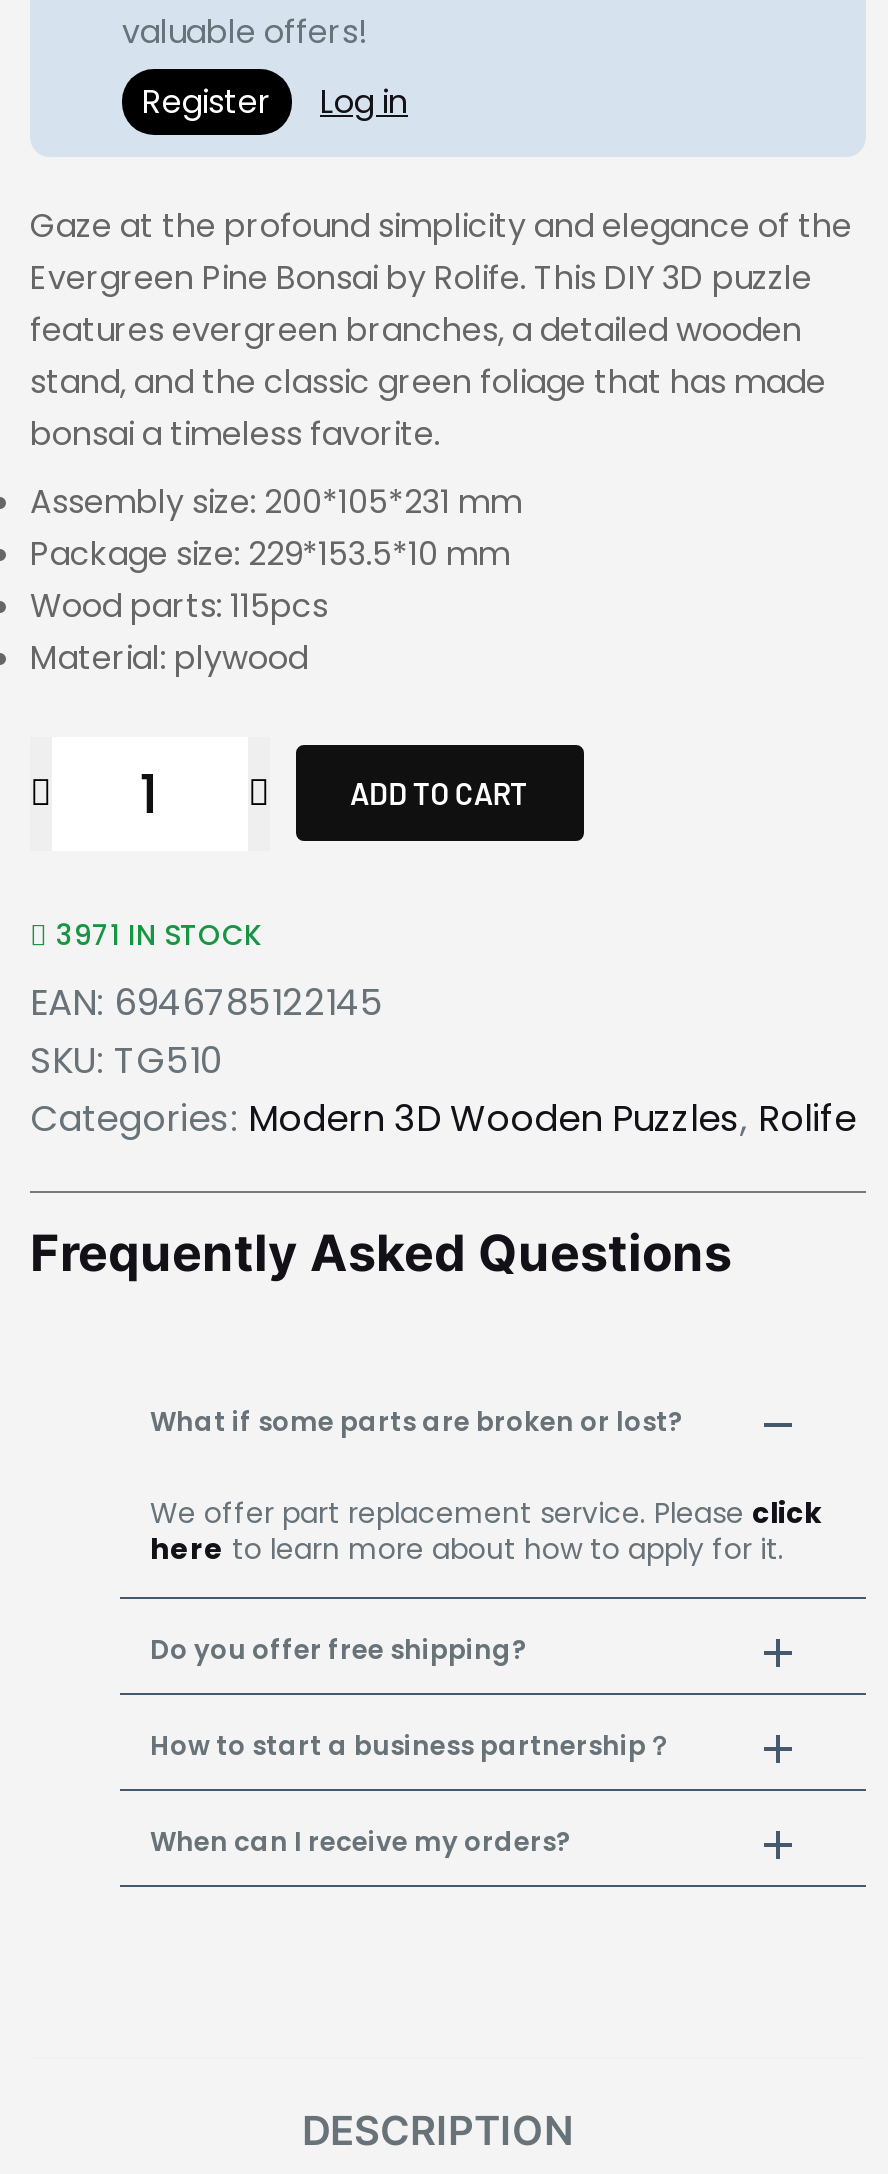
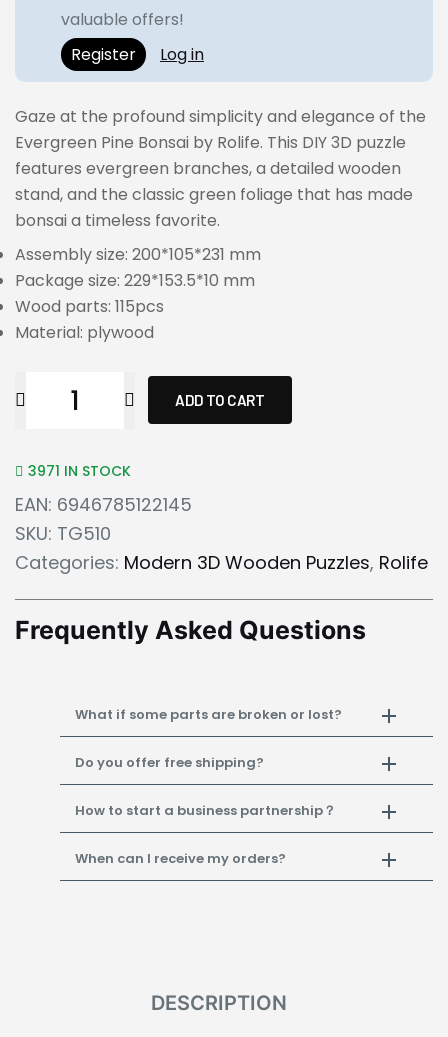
- We offer part replacement service. Please click
- here to learn more about how to apply for it.
